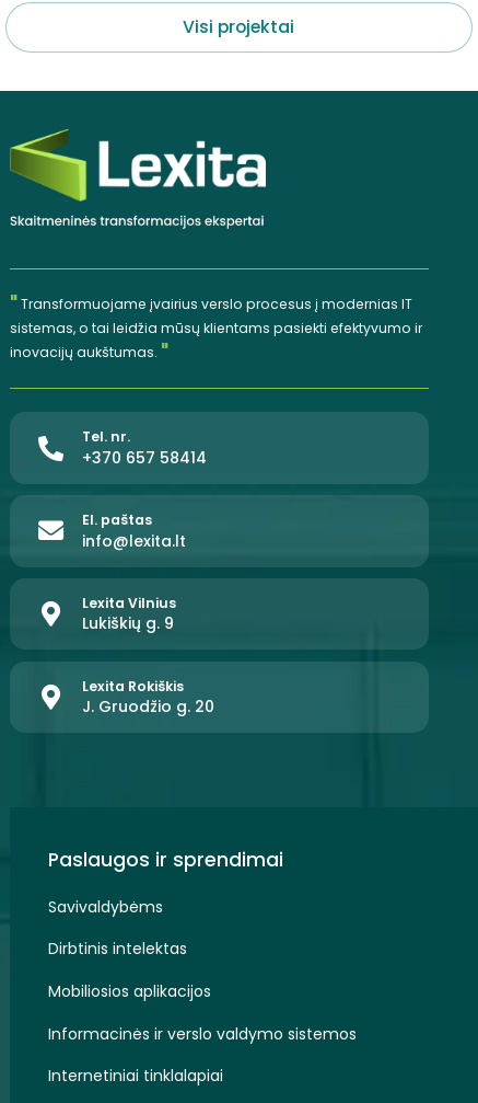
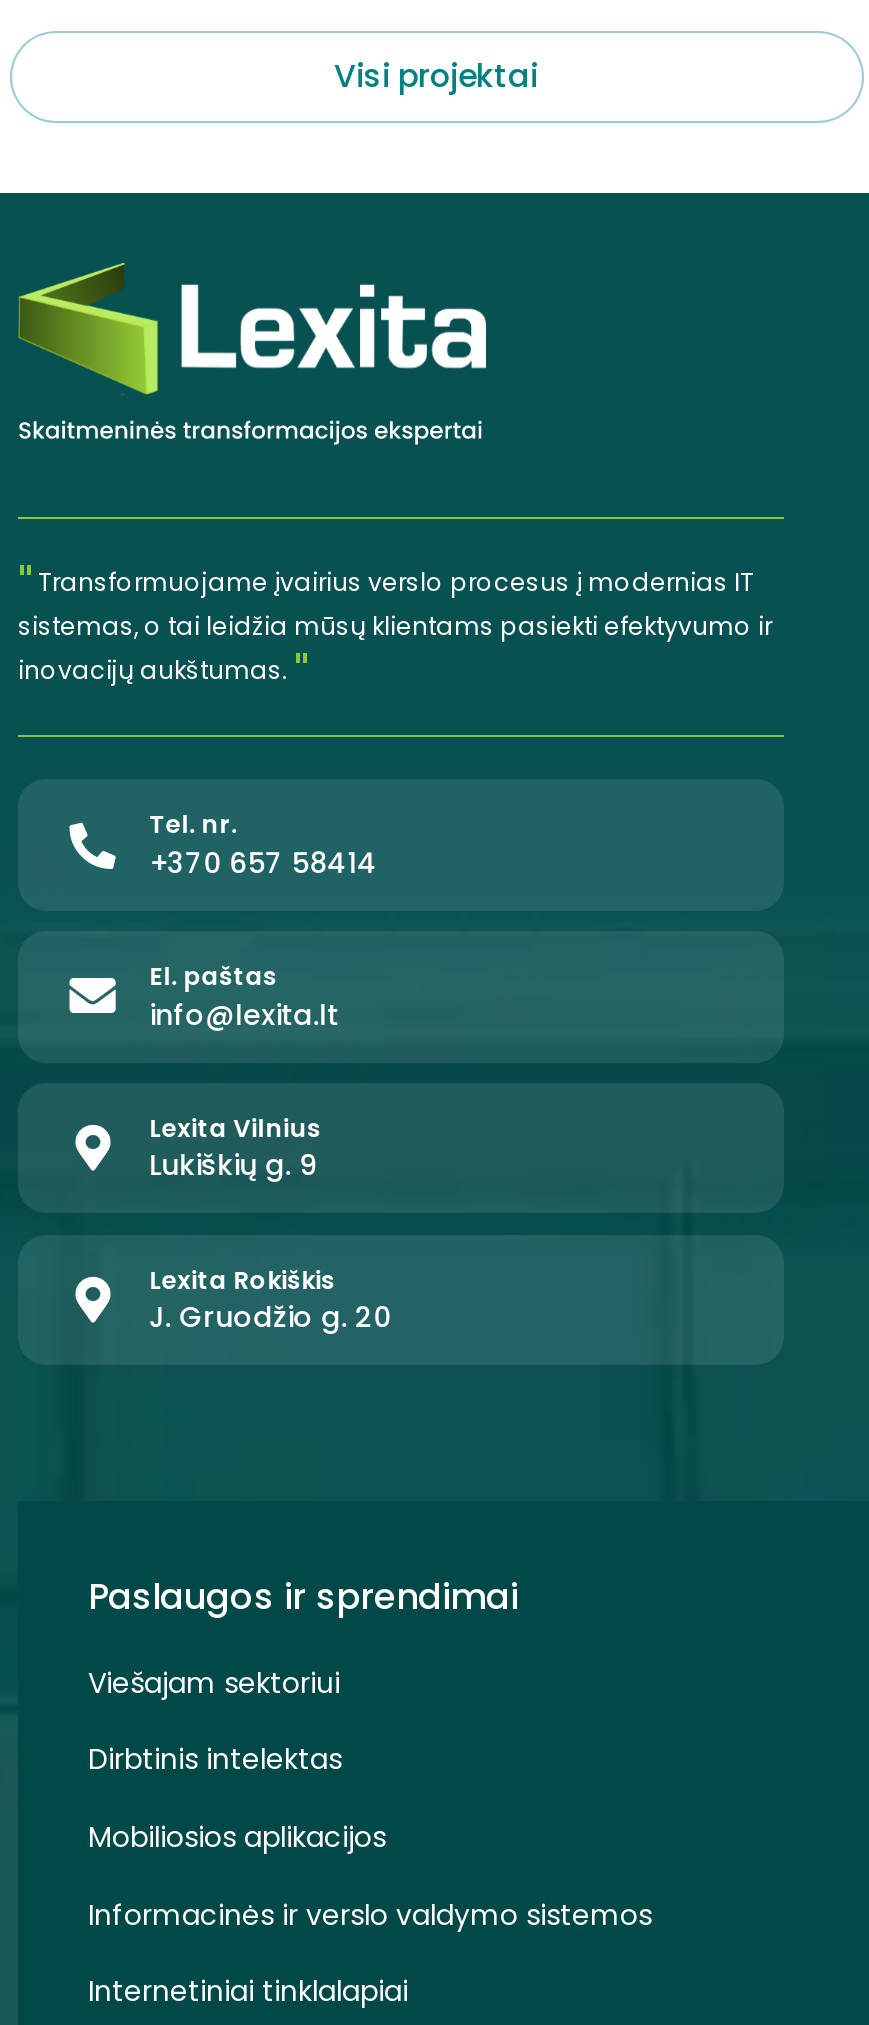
- Savivaldybėms
+ Viešajam sektoriui
